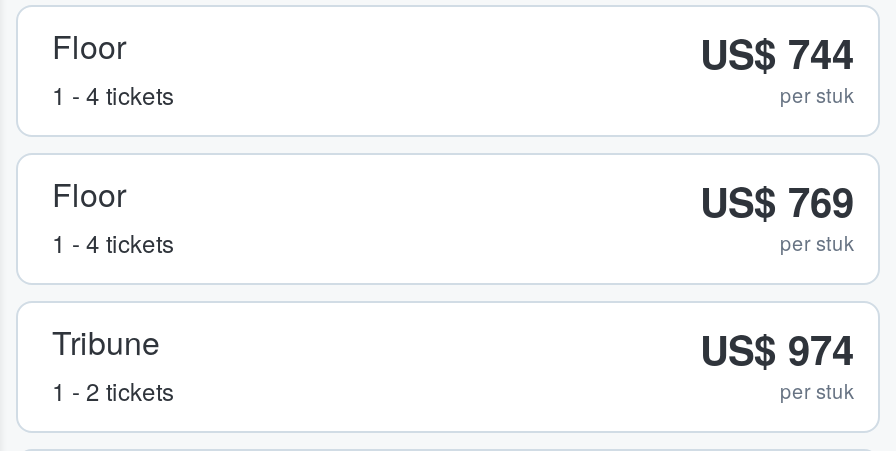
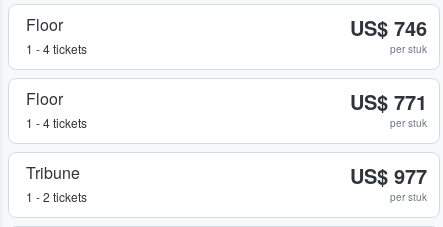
- US$ 744
+ US$ 746

- US$ 769
+ US$ 771

- US$ 974
+ US$ 977
